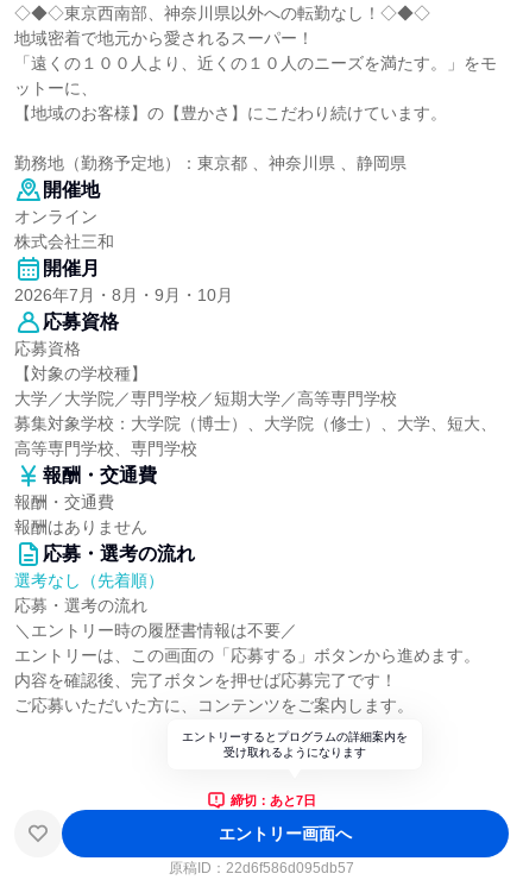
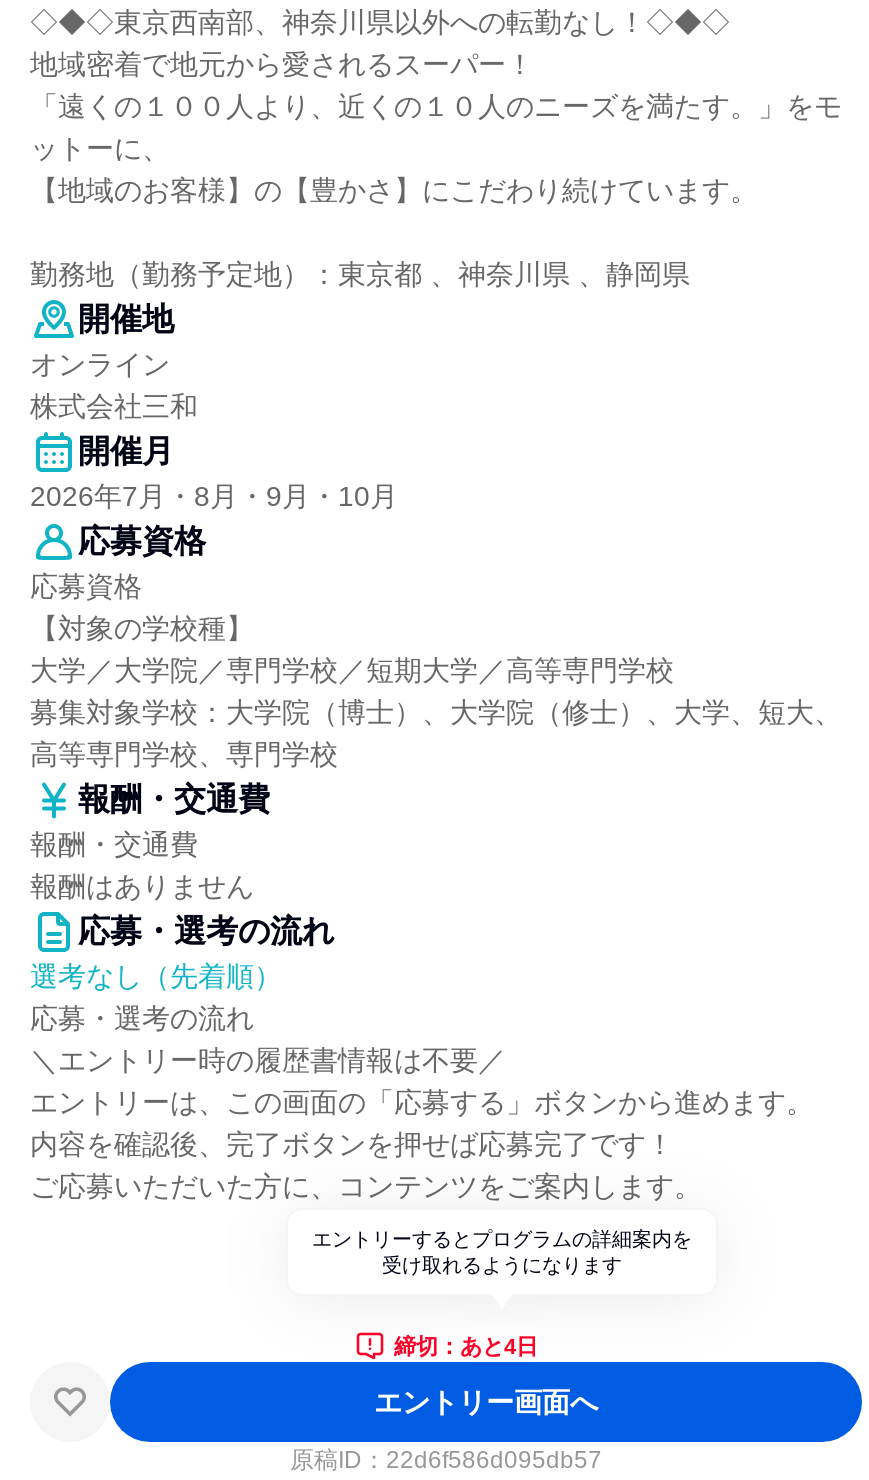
- 締切：あと7日
+ 締切：あと4日
